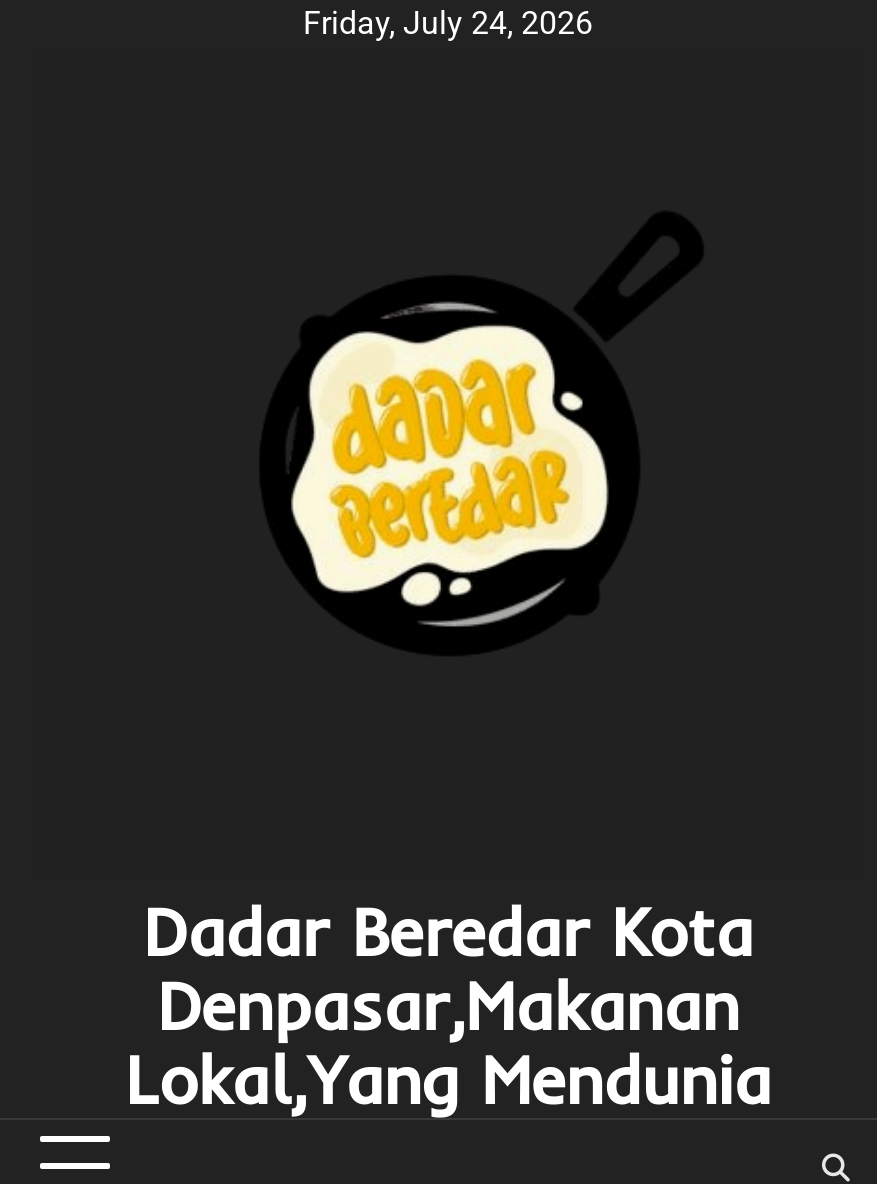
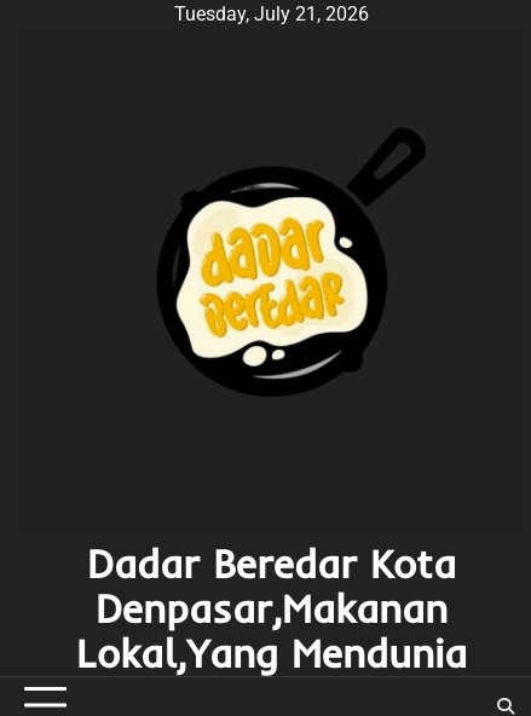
- Friday, July 24, 2026
+ Tuesday, July 21, 2026
